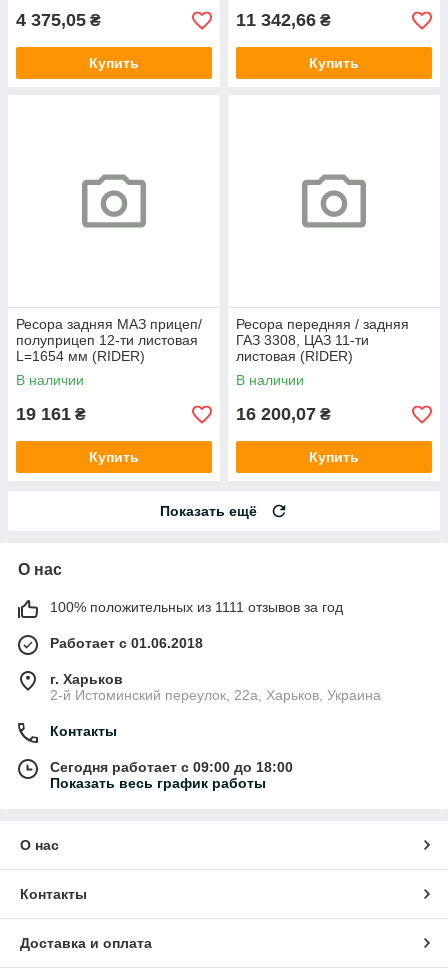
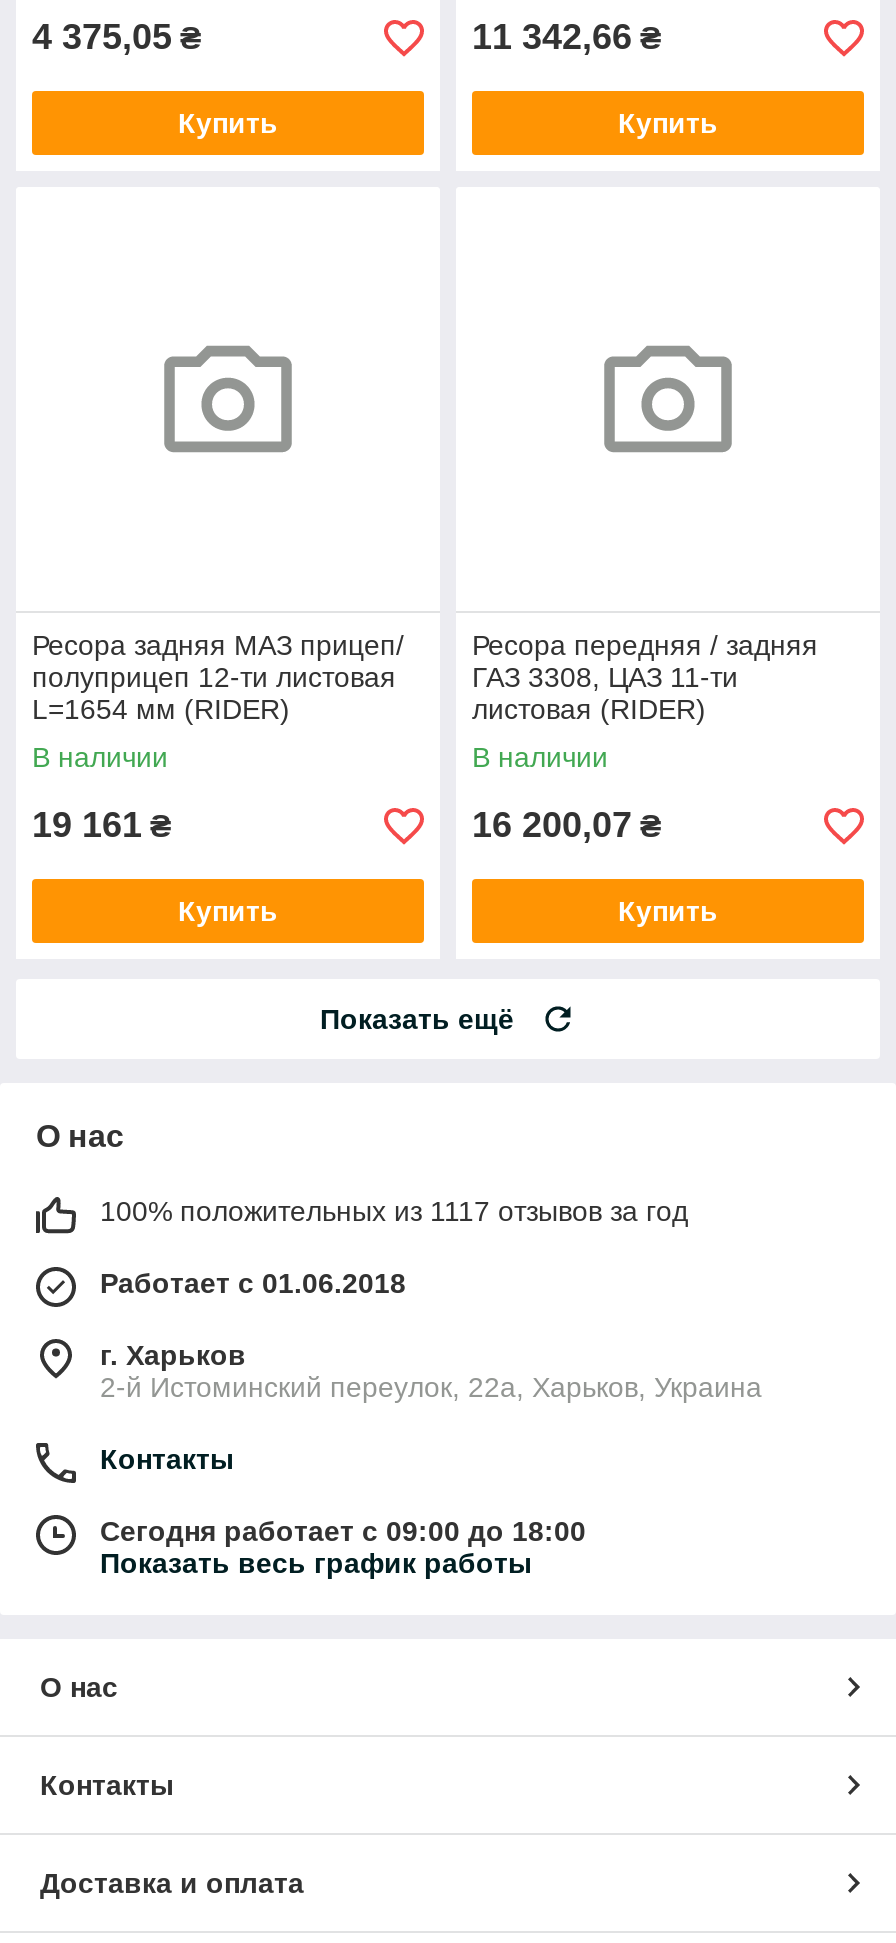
- 100% положительных из 1111 отзывов за год
+ 100% положительных из 1117 отзывов за год
